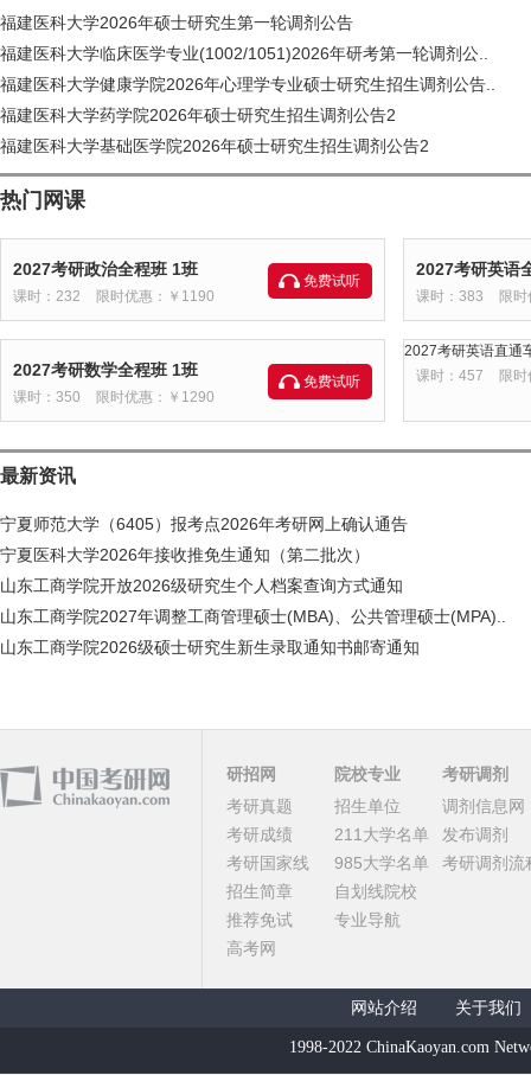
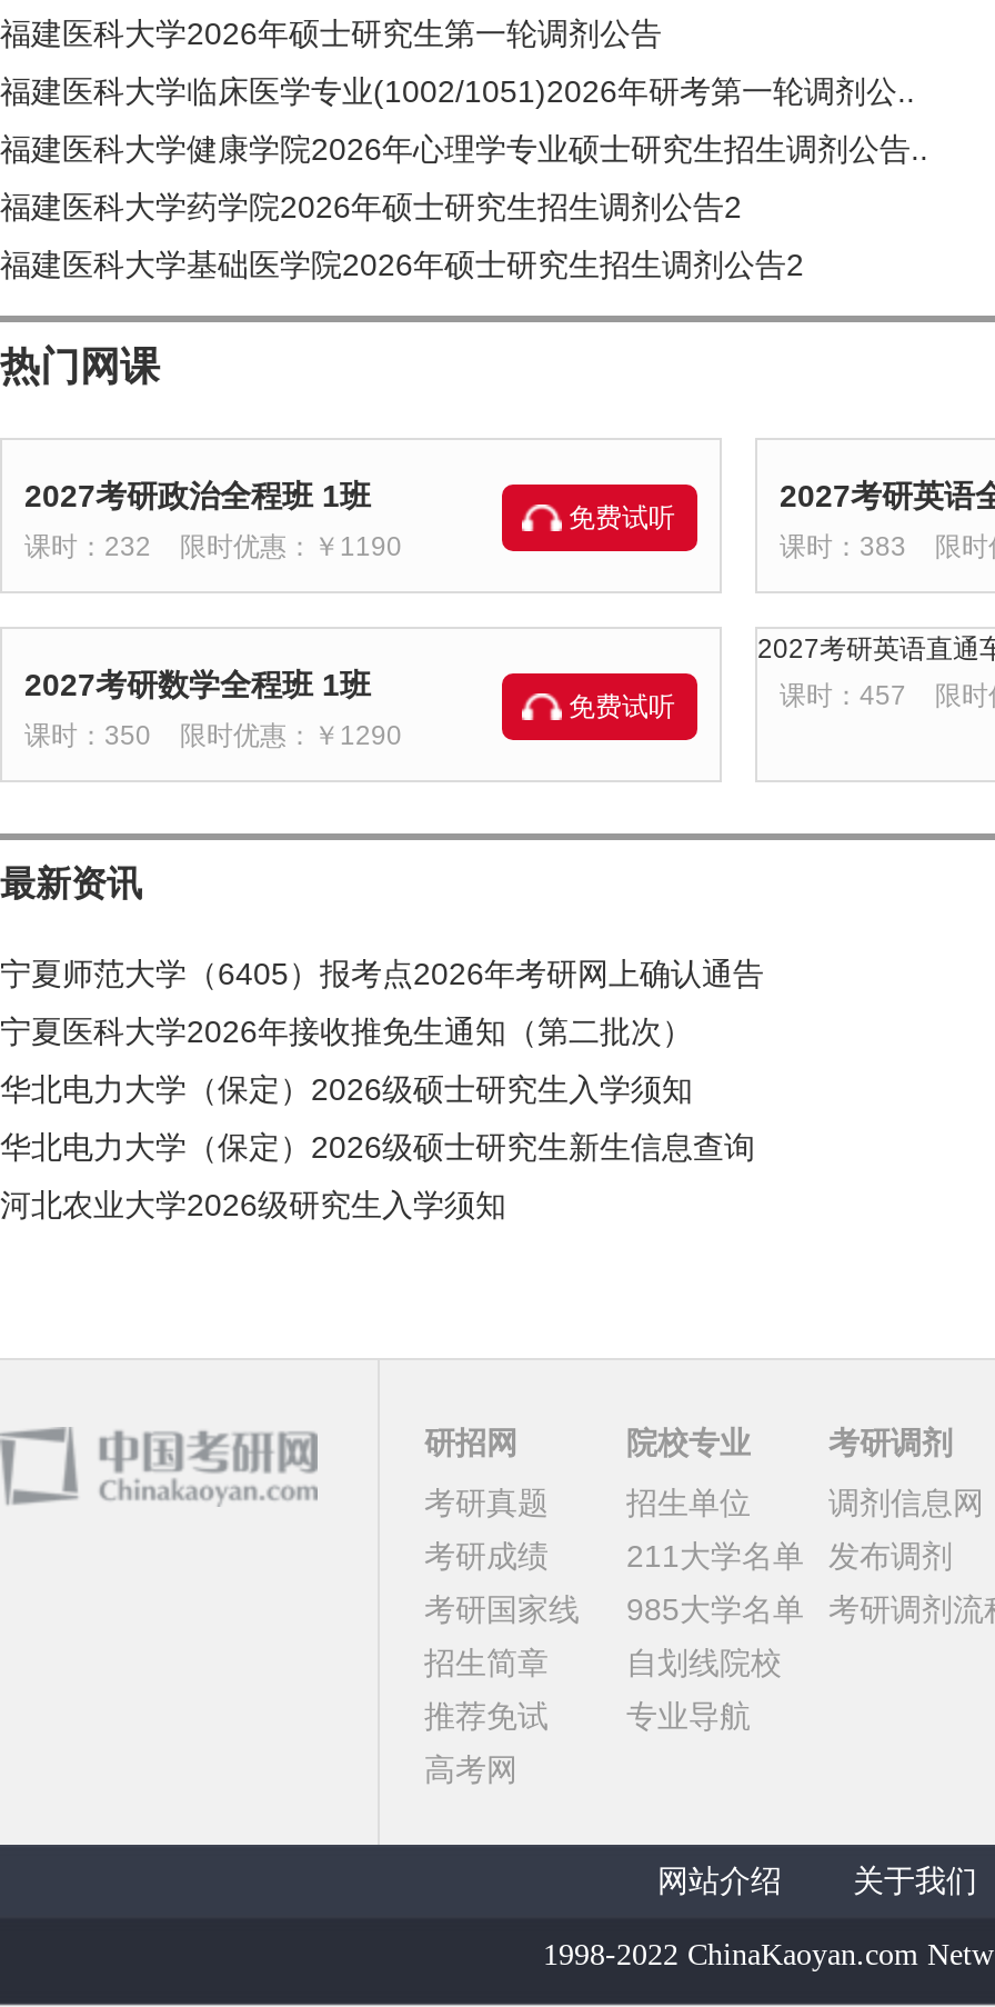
- 山东工商学院开放2026级研究生个人档案查询方式通知
+ 华北电力大学（保定）2026级硕士研究生入学须知

- 山东工商学院2027年调整工商管理硕士(MBA)、公共管理硕士(MPA)..
+ 华北电力大学（保定）2026级硕士研究生新生信息查询

- 山东工商学院2026级硕士研究生新生录取通知书邮寄通知
+ 河北农业大学2026级研究生入学须知
